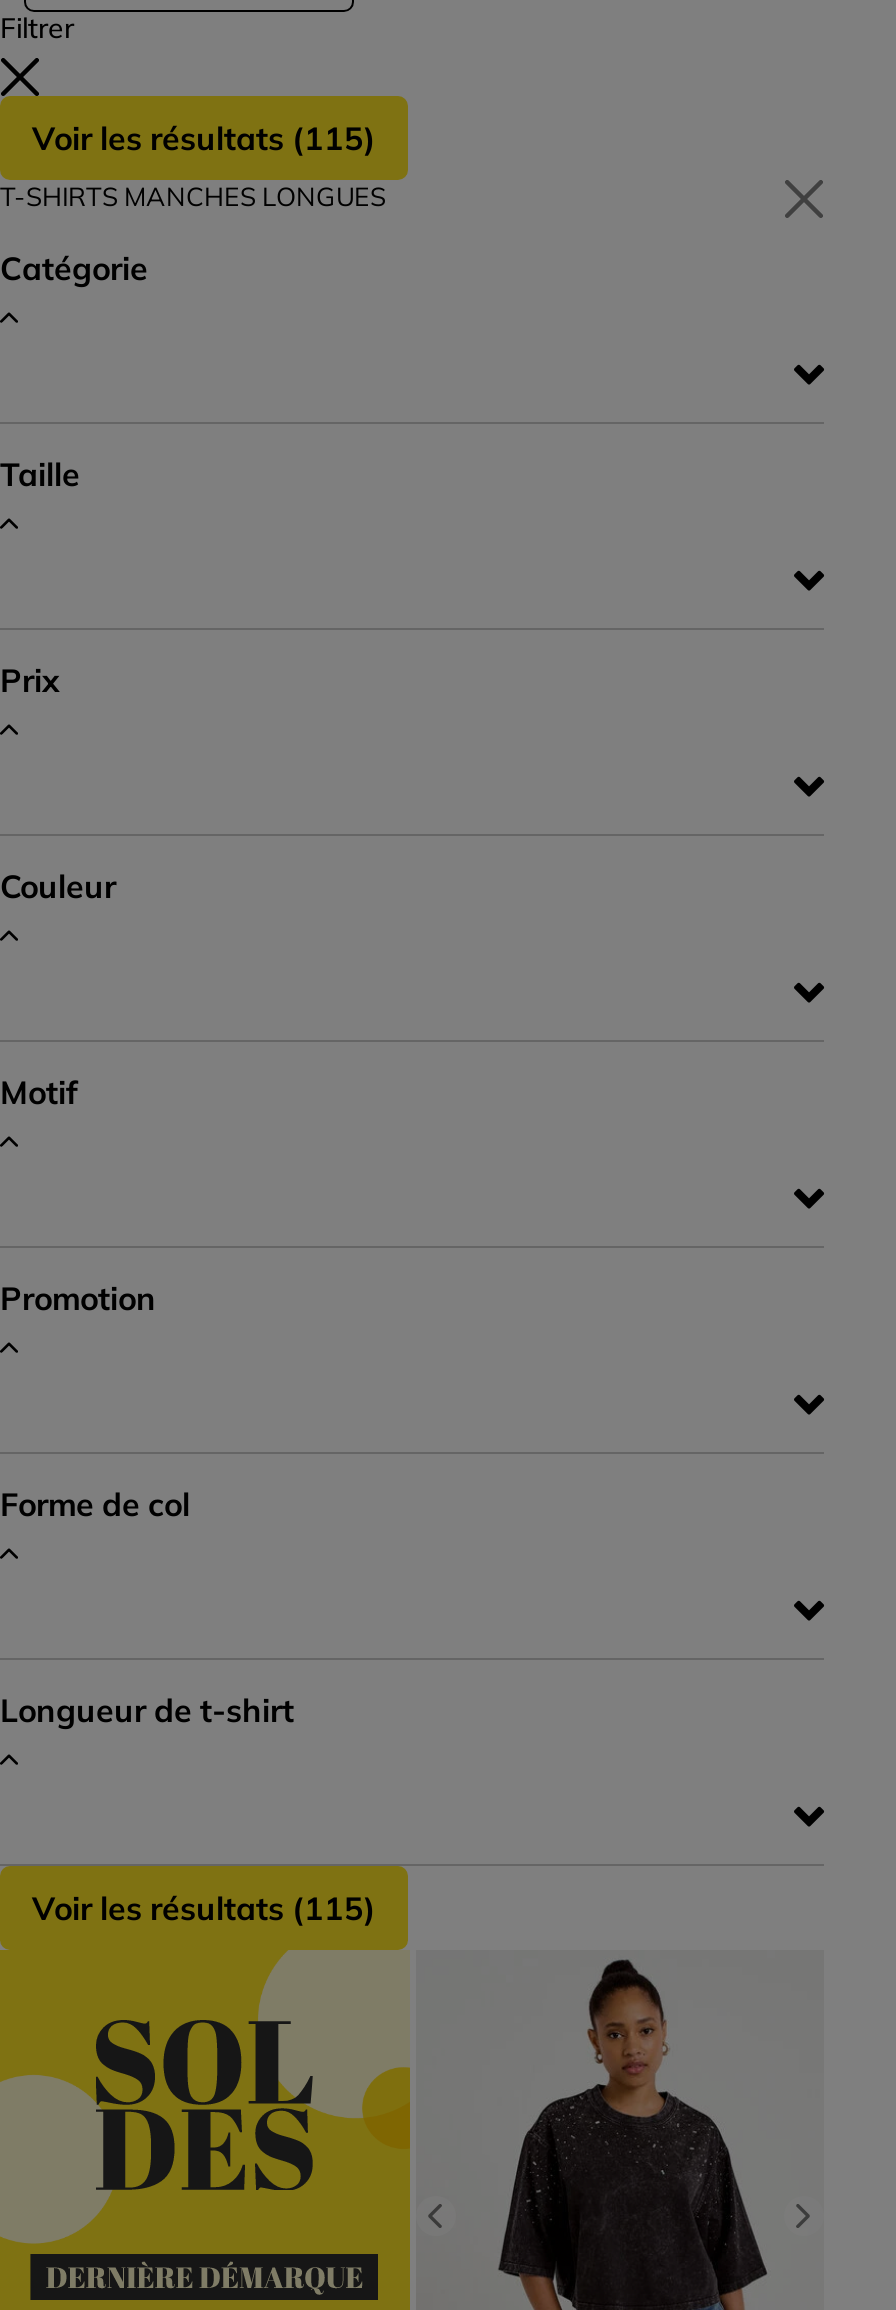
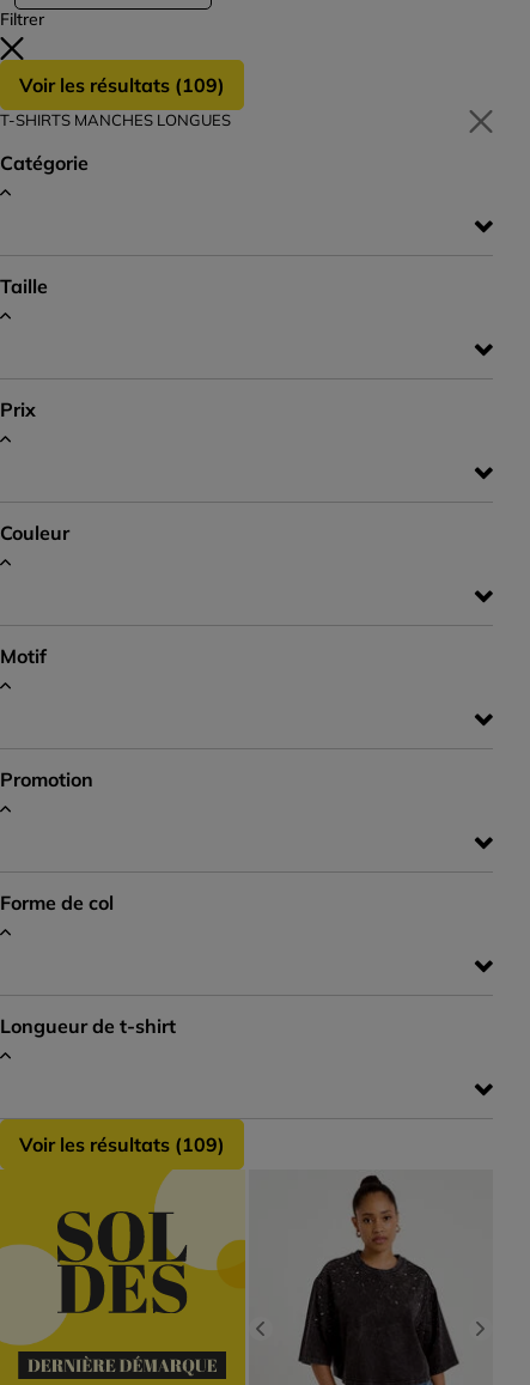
- Voir les résultats (115)
+ Voir les résultats (109)

- Voir les résultats (115)
+ Voir les résultats (109)
